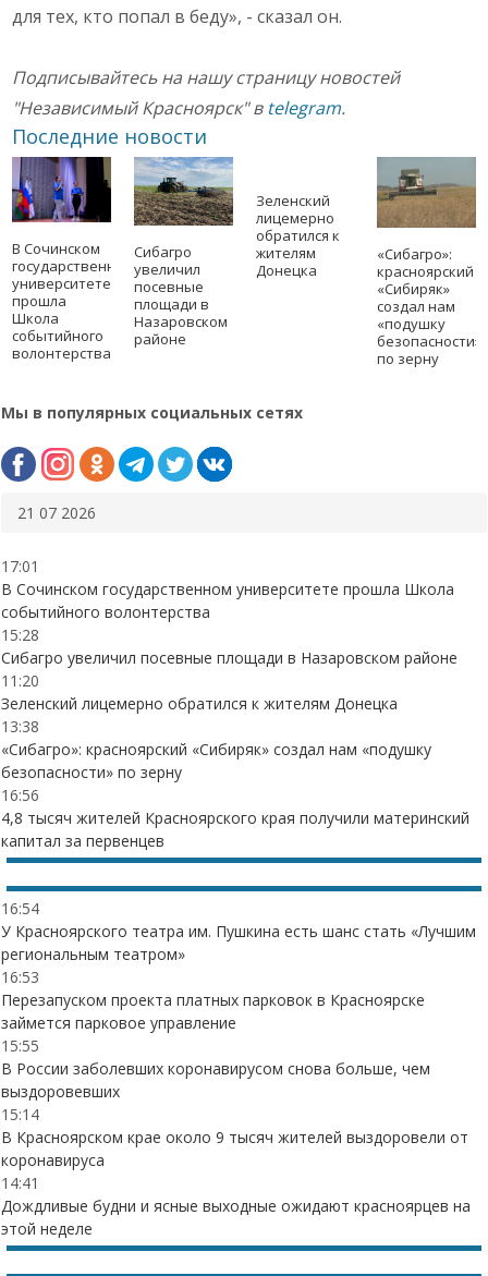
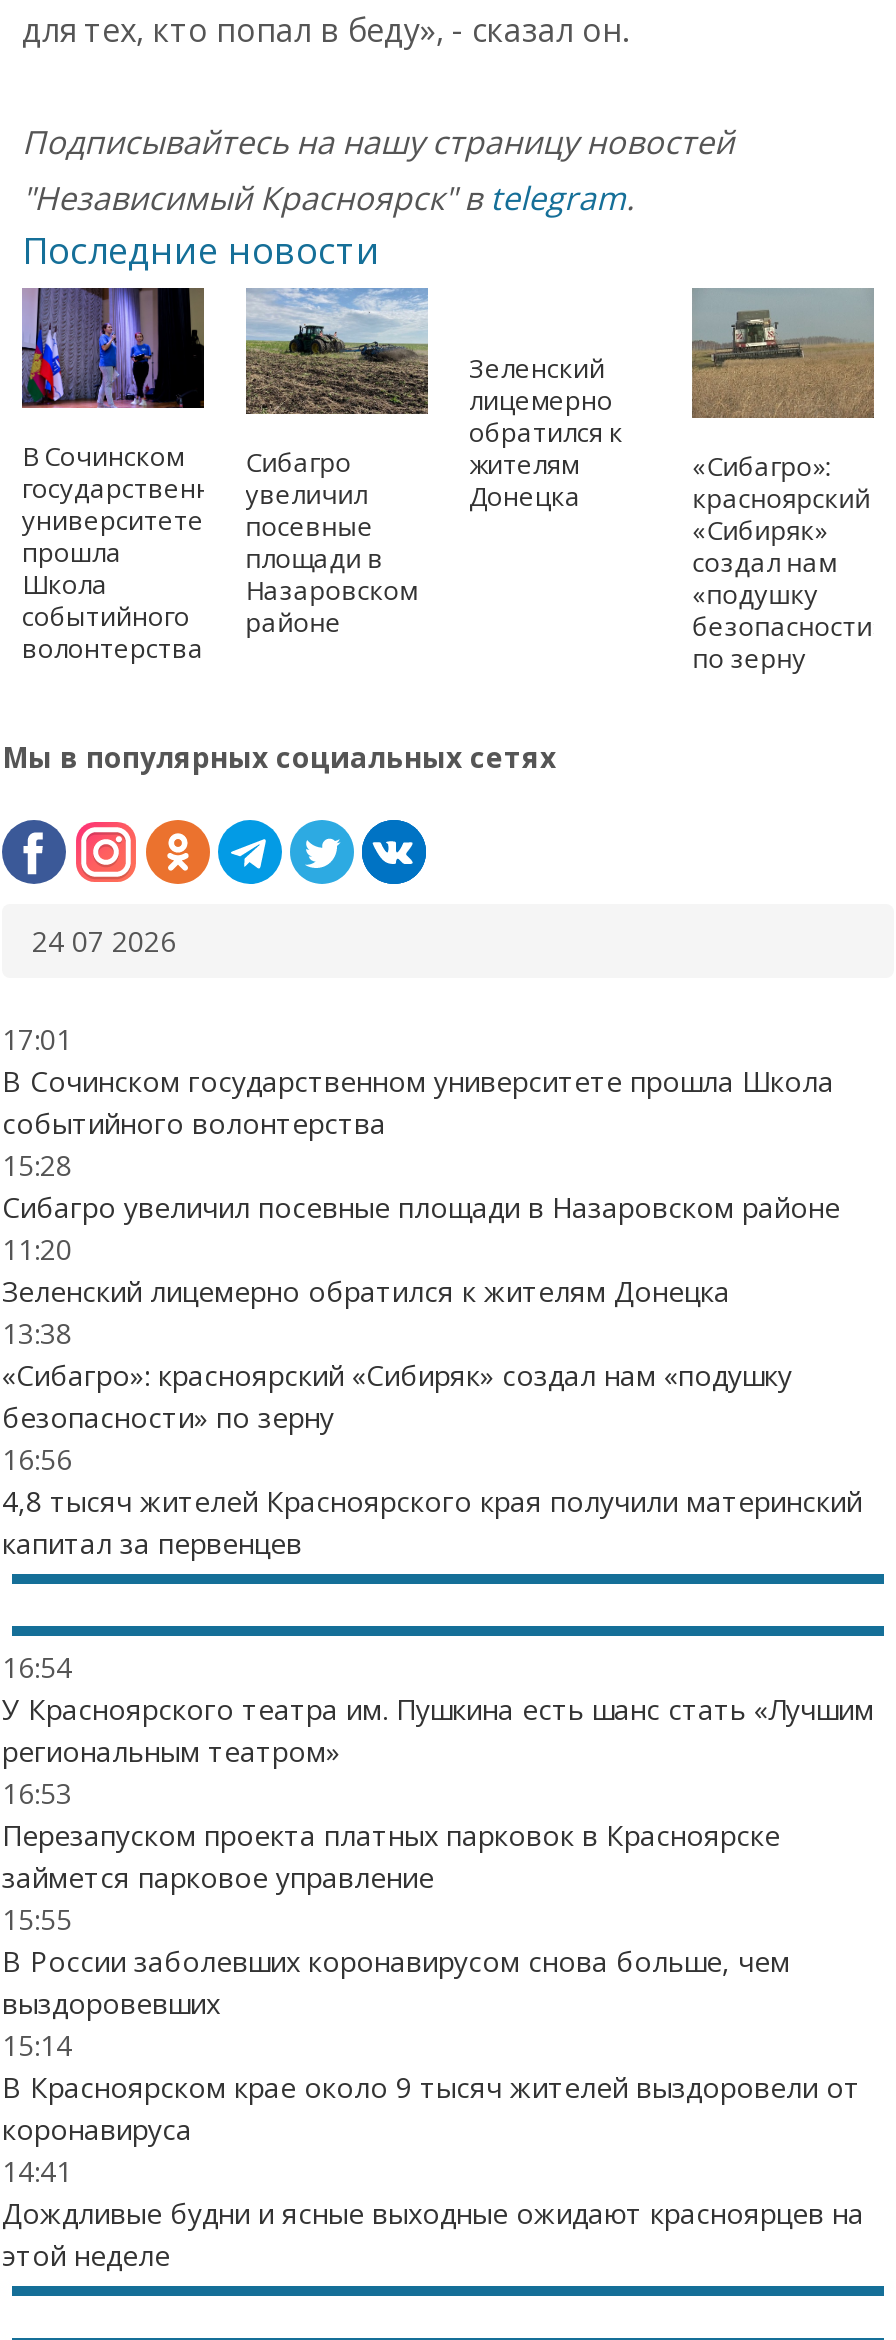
- 21 07 2026
+ 24 07 2026
